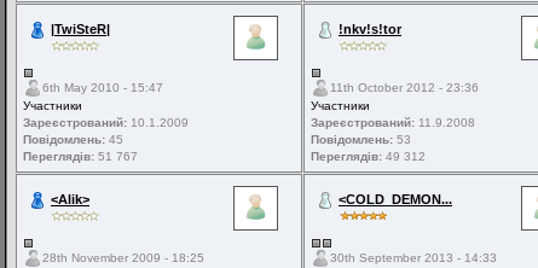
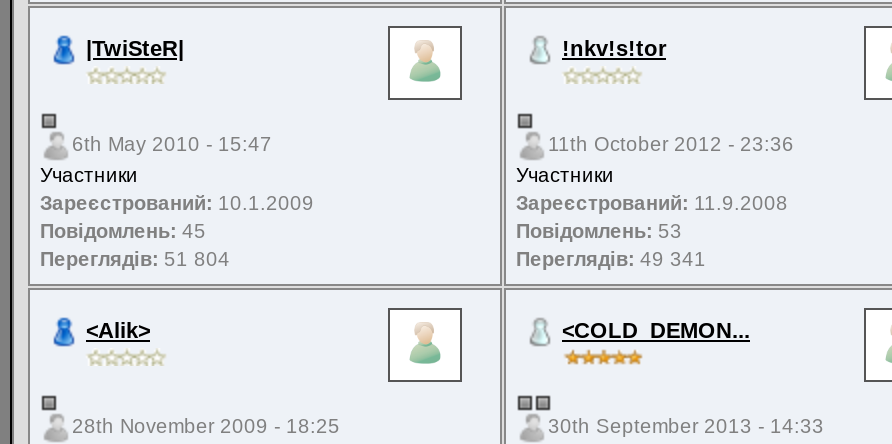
- Переглядів: 51 767
+ Переглядів: 51 804

- Переглядів: 49 312
+ Переглядів: 49 341
